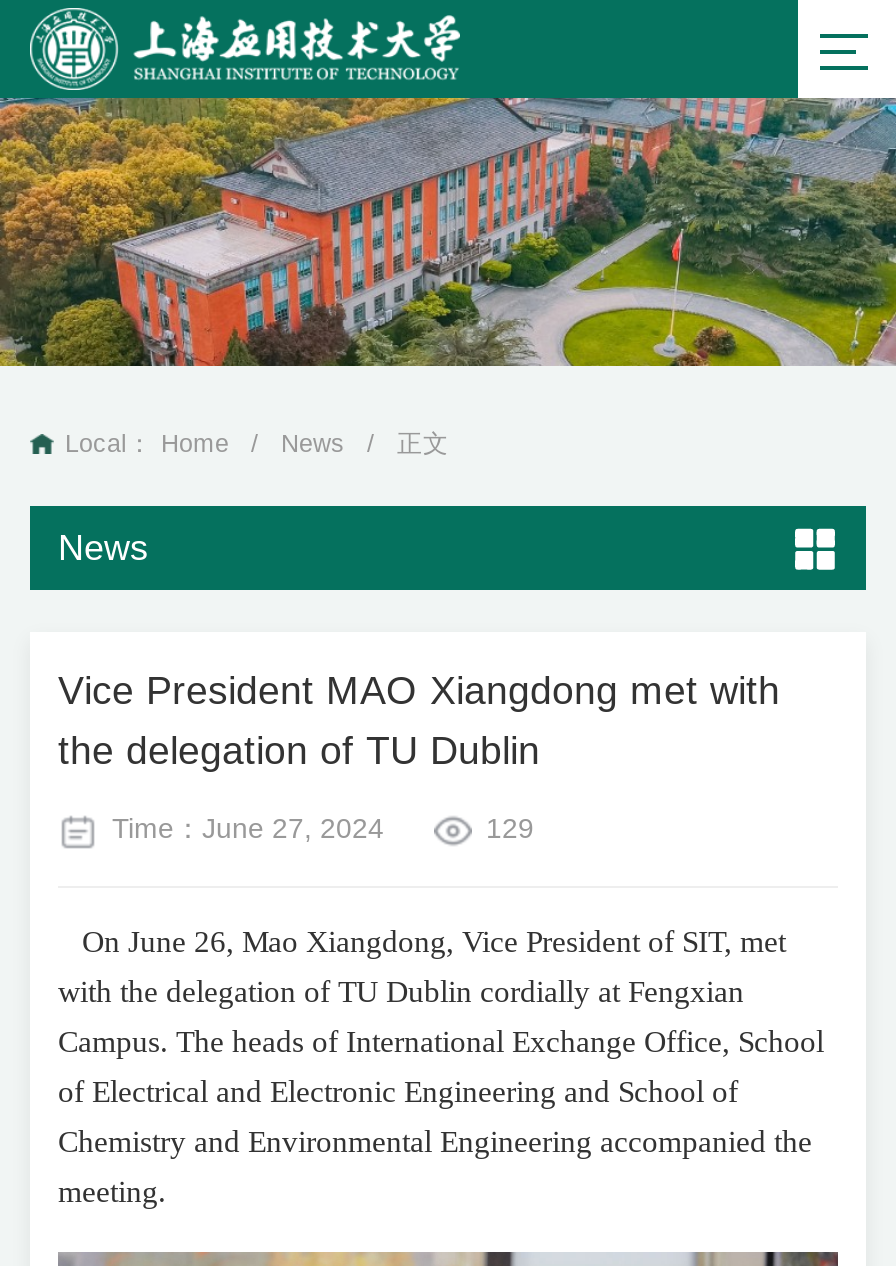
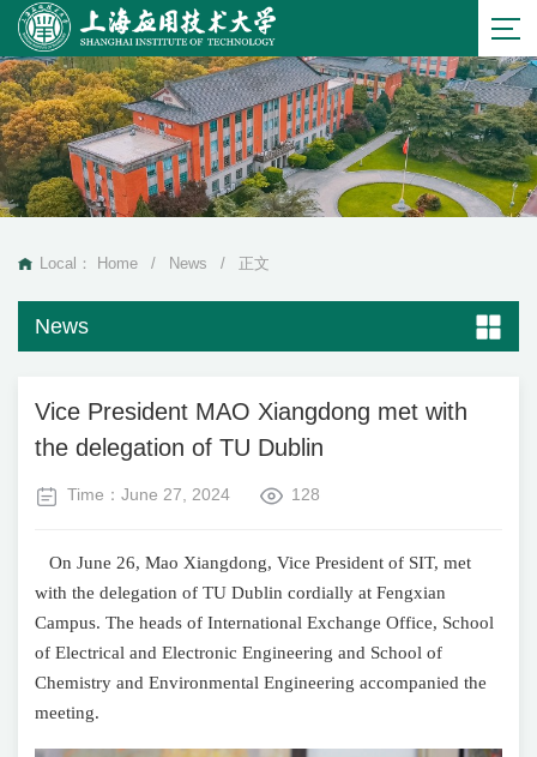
- 129
+ 128
